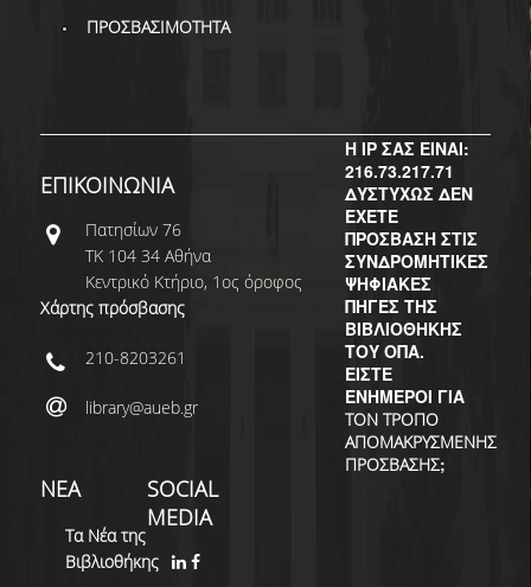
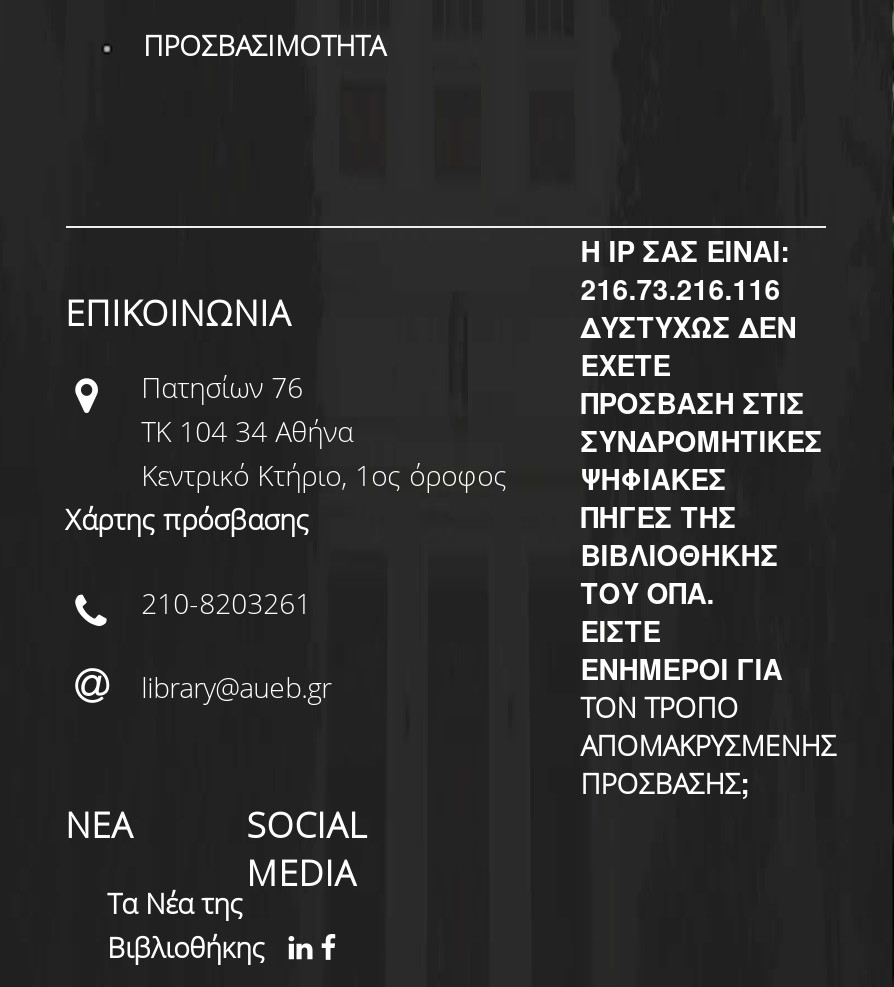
- 216.73.217.71
+ 216.73.216.116
